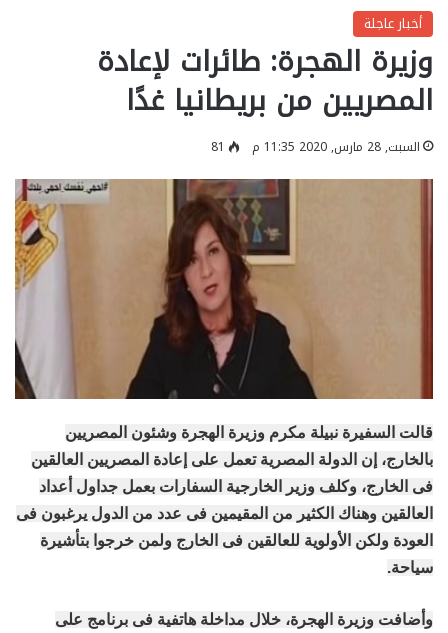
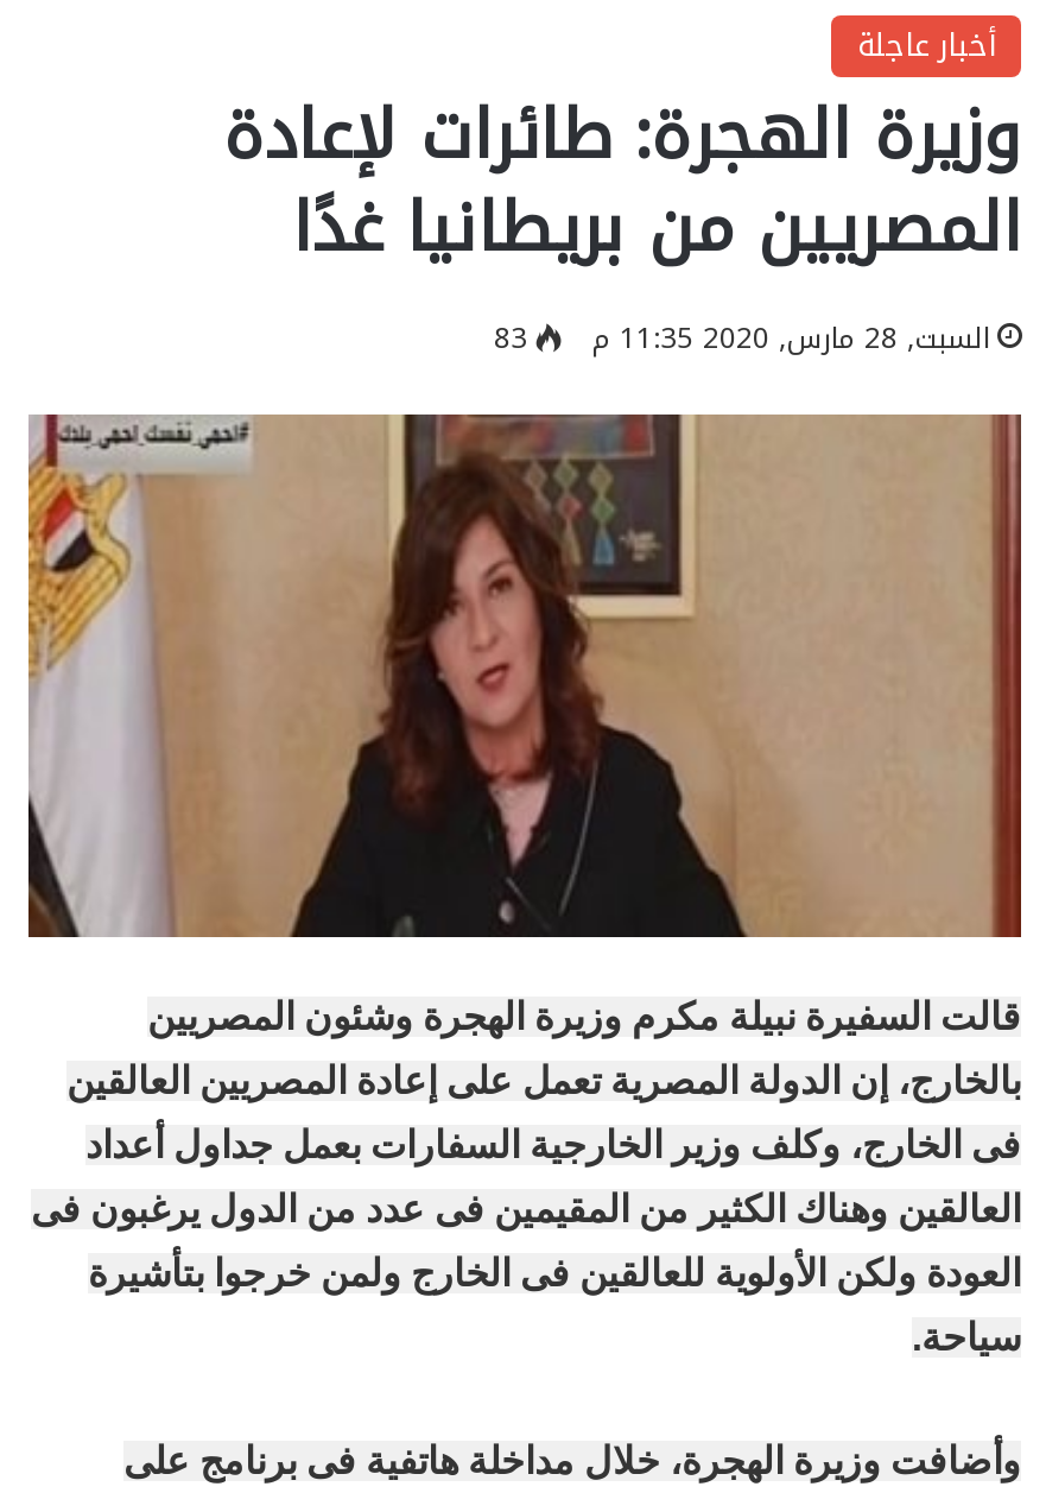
- 81
+ 83
